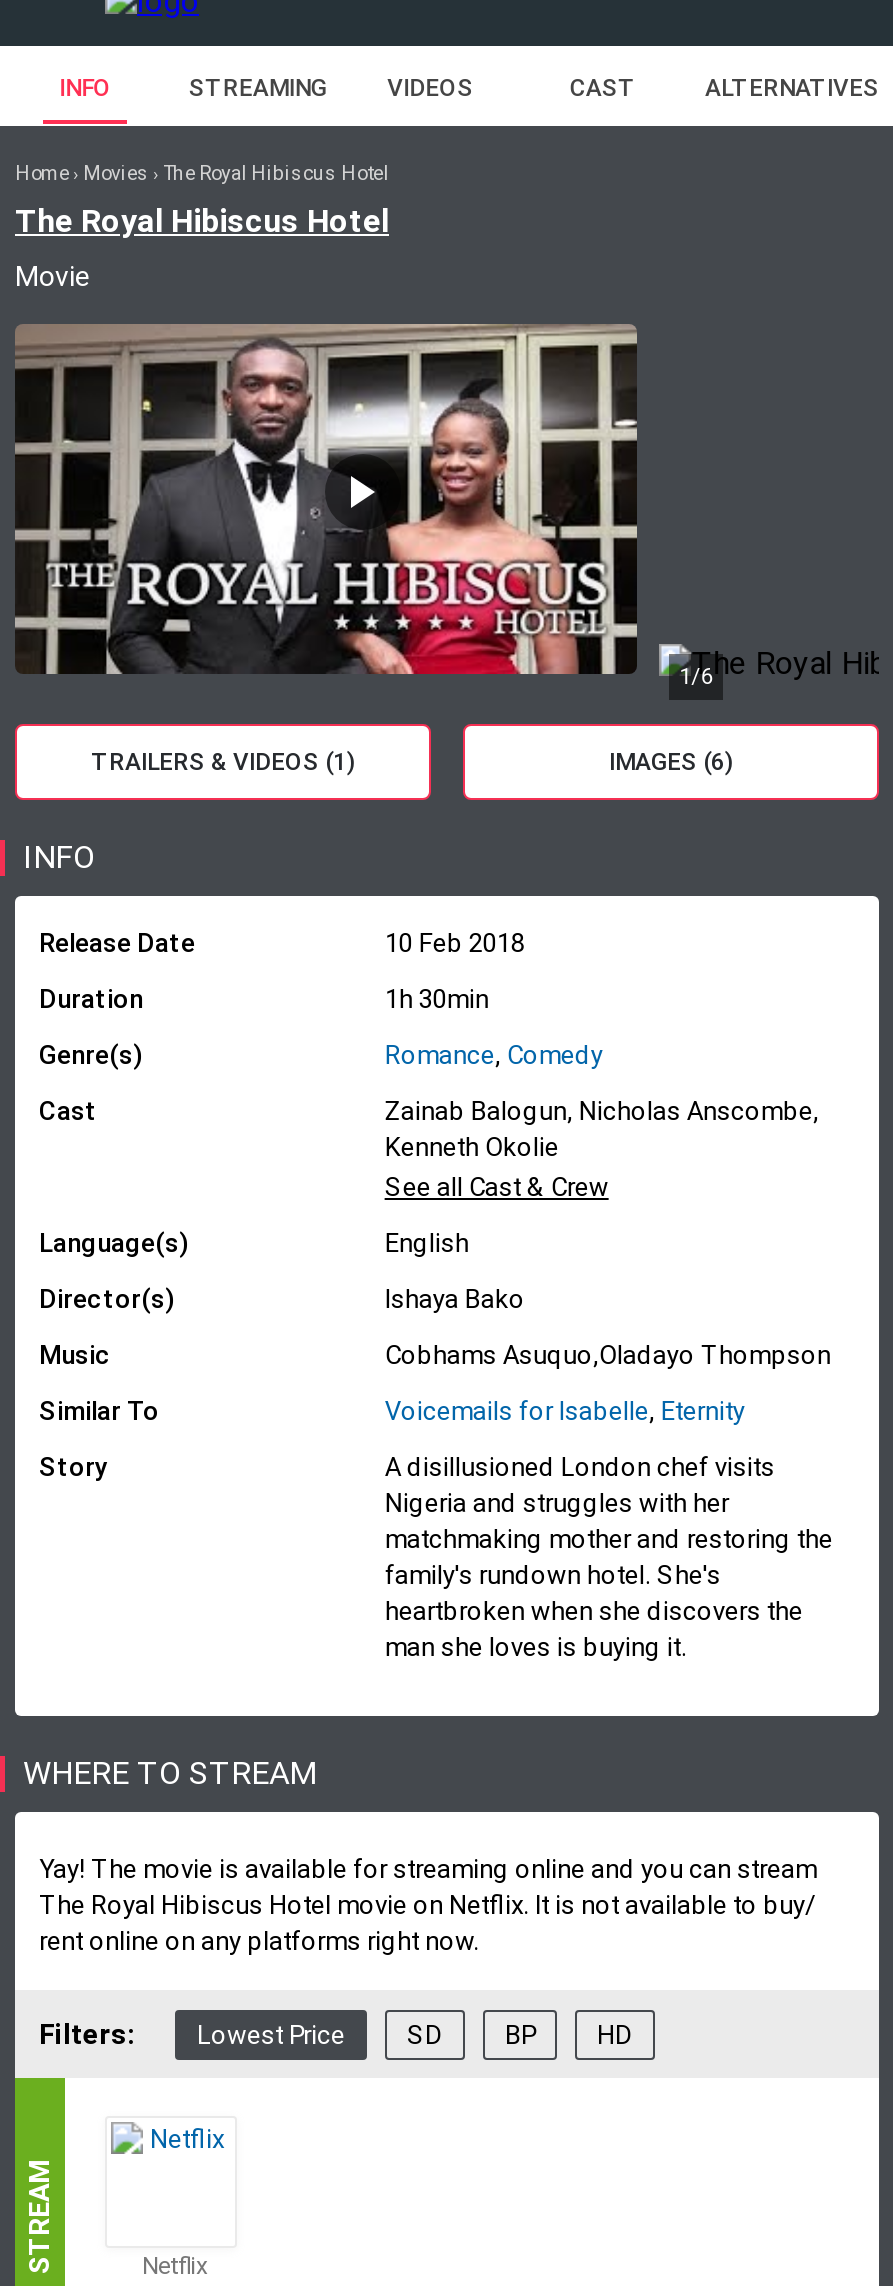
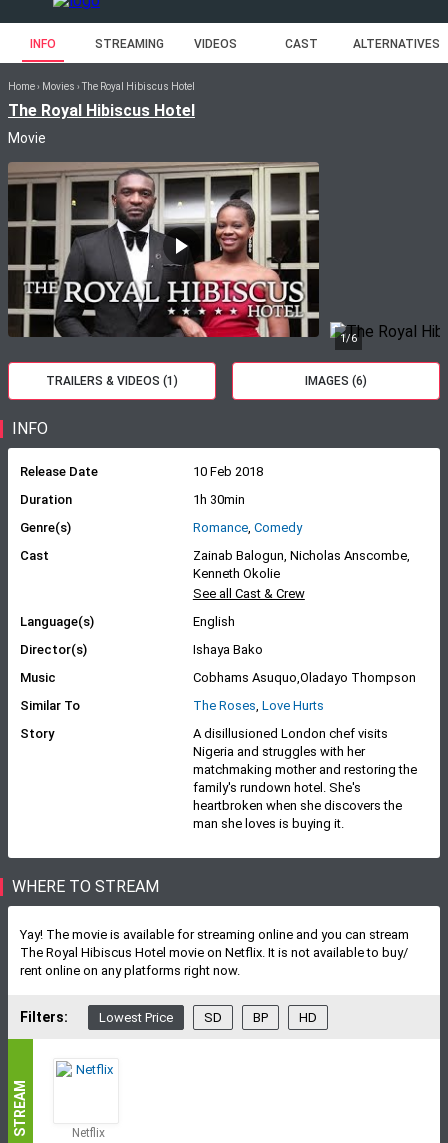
- Voicemails for Isabelle, Eternity
+ The Roses, Love Hurts
